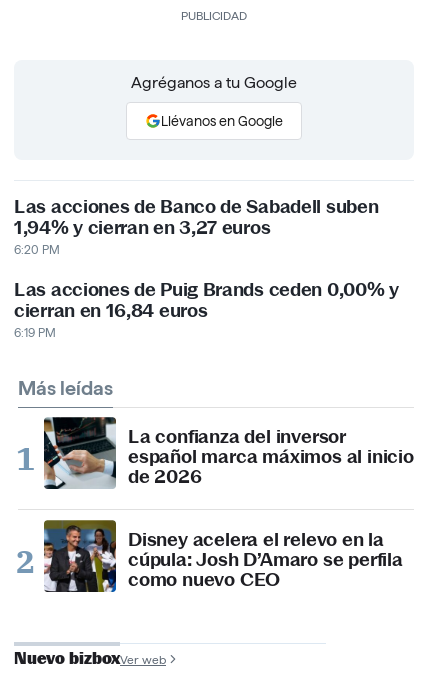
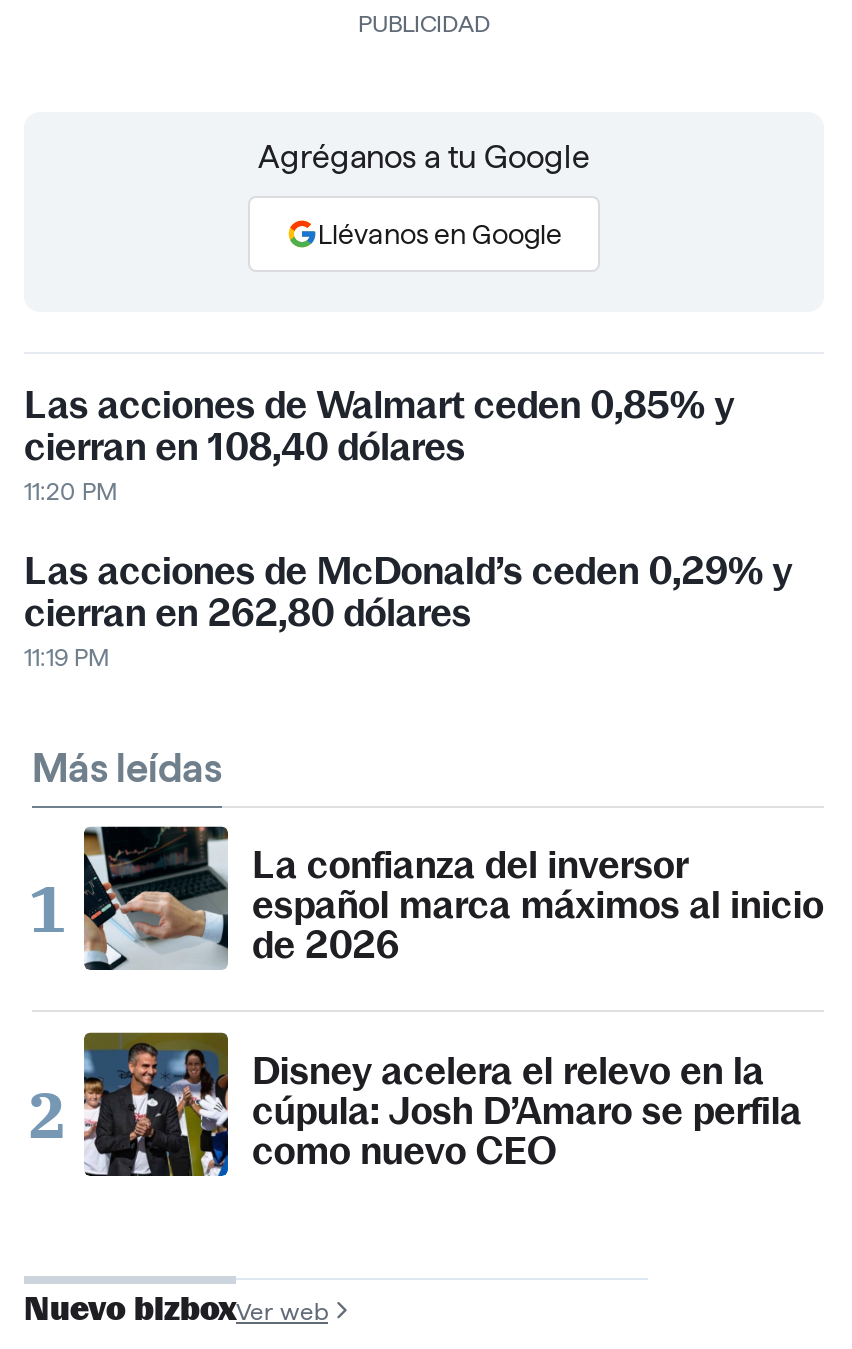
- Las acciones de Banco de Sabadell suben
- 1,94% y cierran en 3,27 euros
- 6:20 PM
+ Las acciones de Walmart ceden 0,85% y
+ cierran en 108,40 dólares
+ 11:20 PM

- Las acciones de Puig Brands ceden 0,00% y
- cierran en 16,84 euros
- 6:19 PM
+ Las acciones de McDonald’s ceden 0,29% y
+ cierran en 262,80 dólares
+ 11:19 PM
